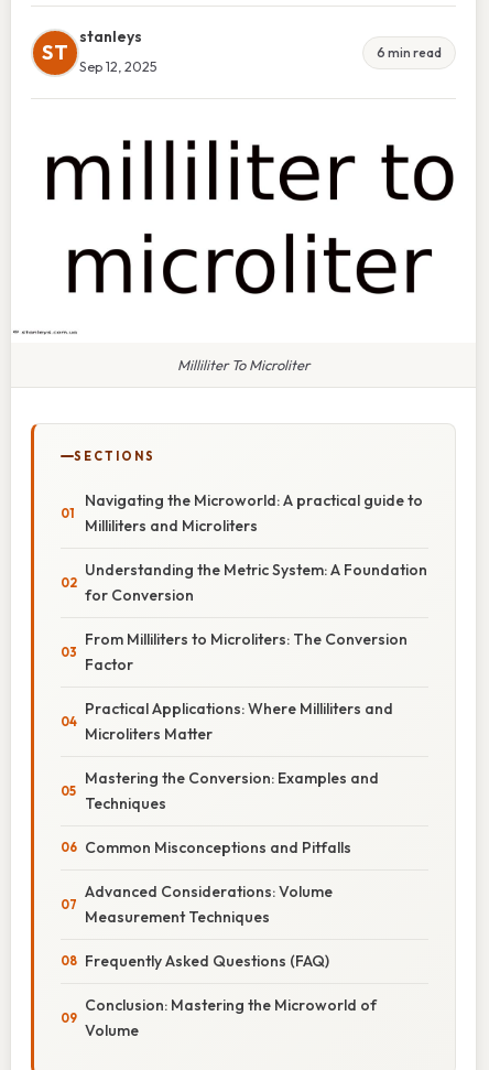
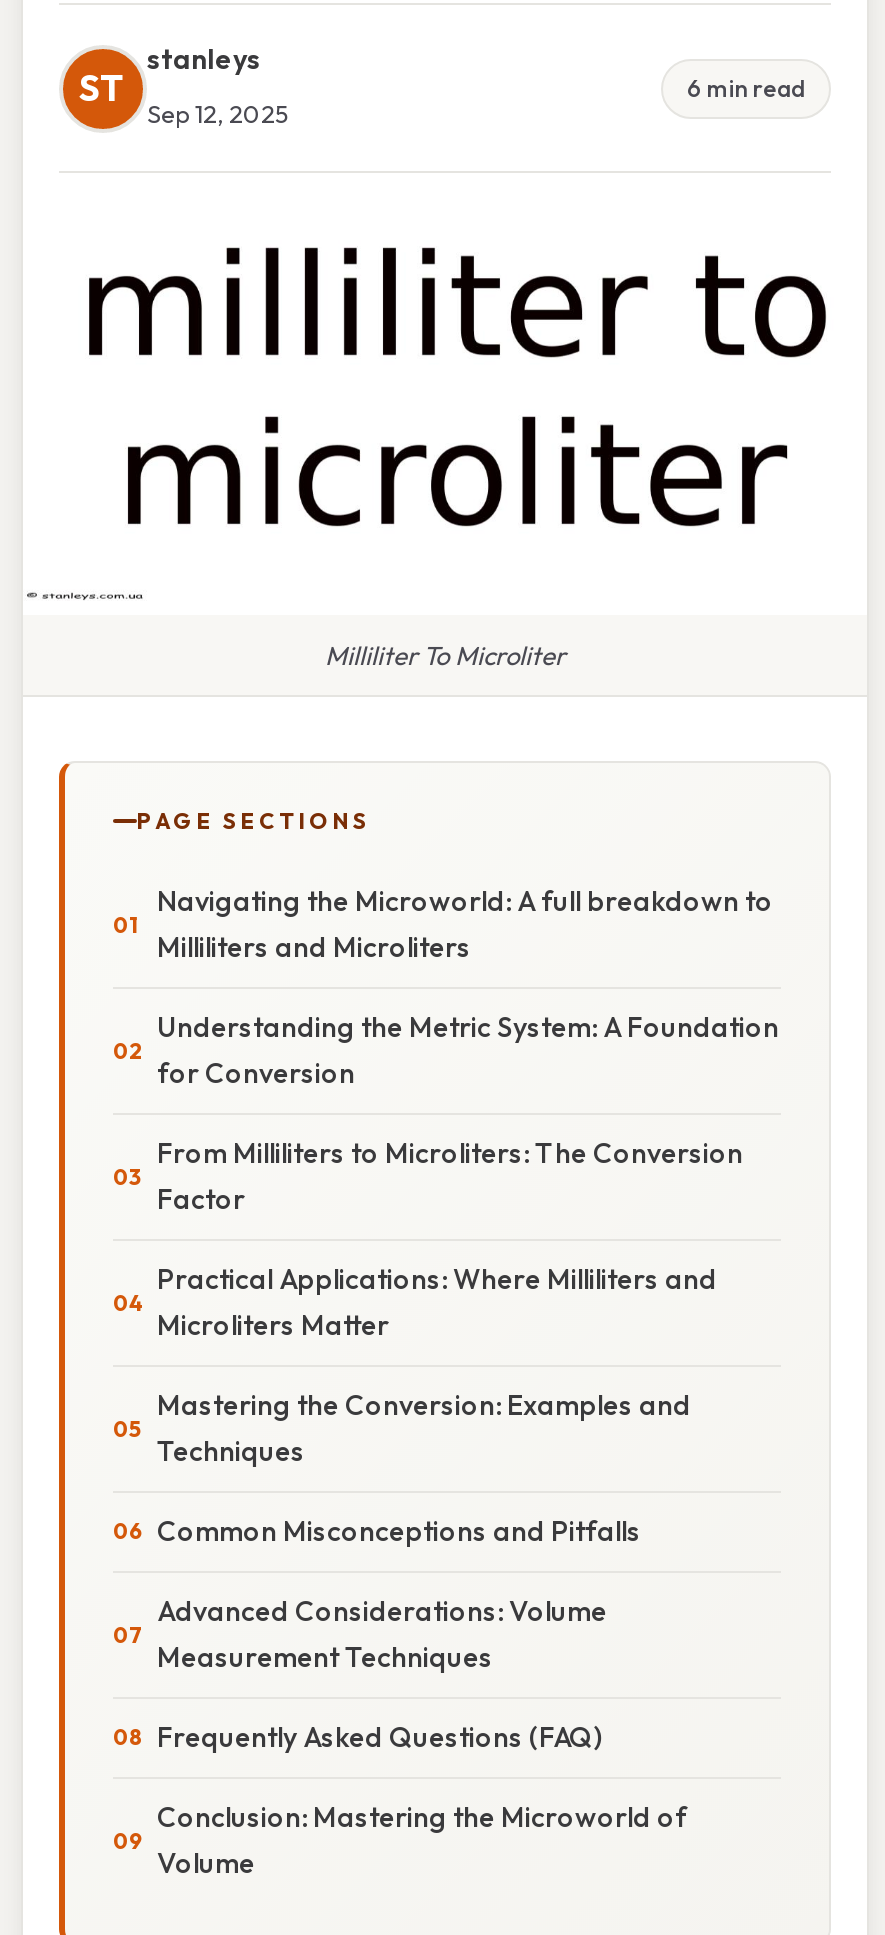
- SECTIONS
+ PAGE SECTIONS

- Navigating the Microworld: A practical guide to
+ Navigating the Microworld: A full breakdown to
